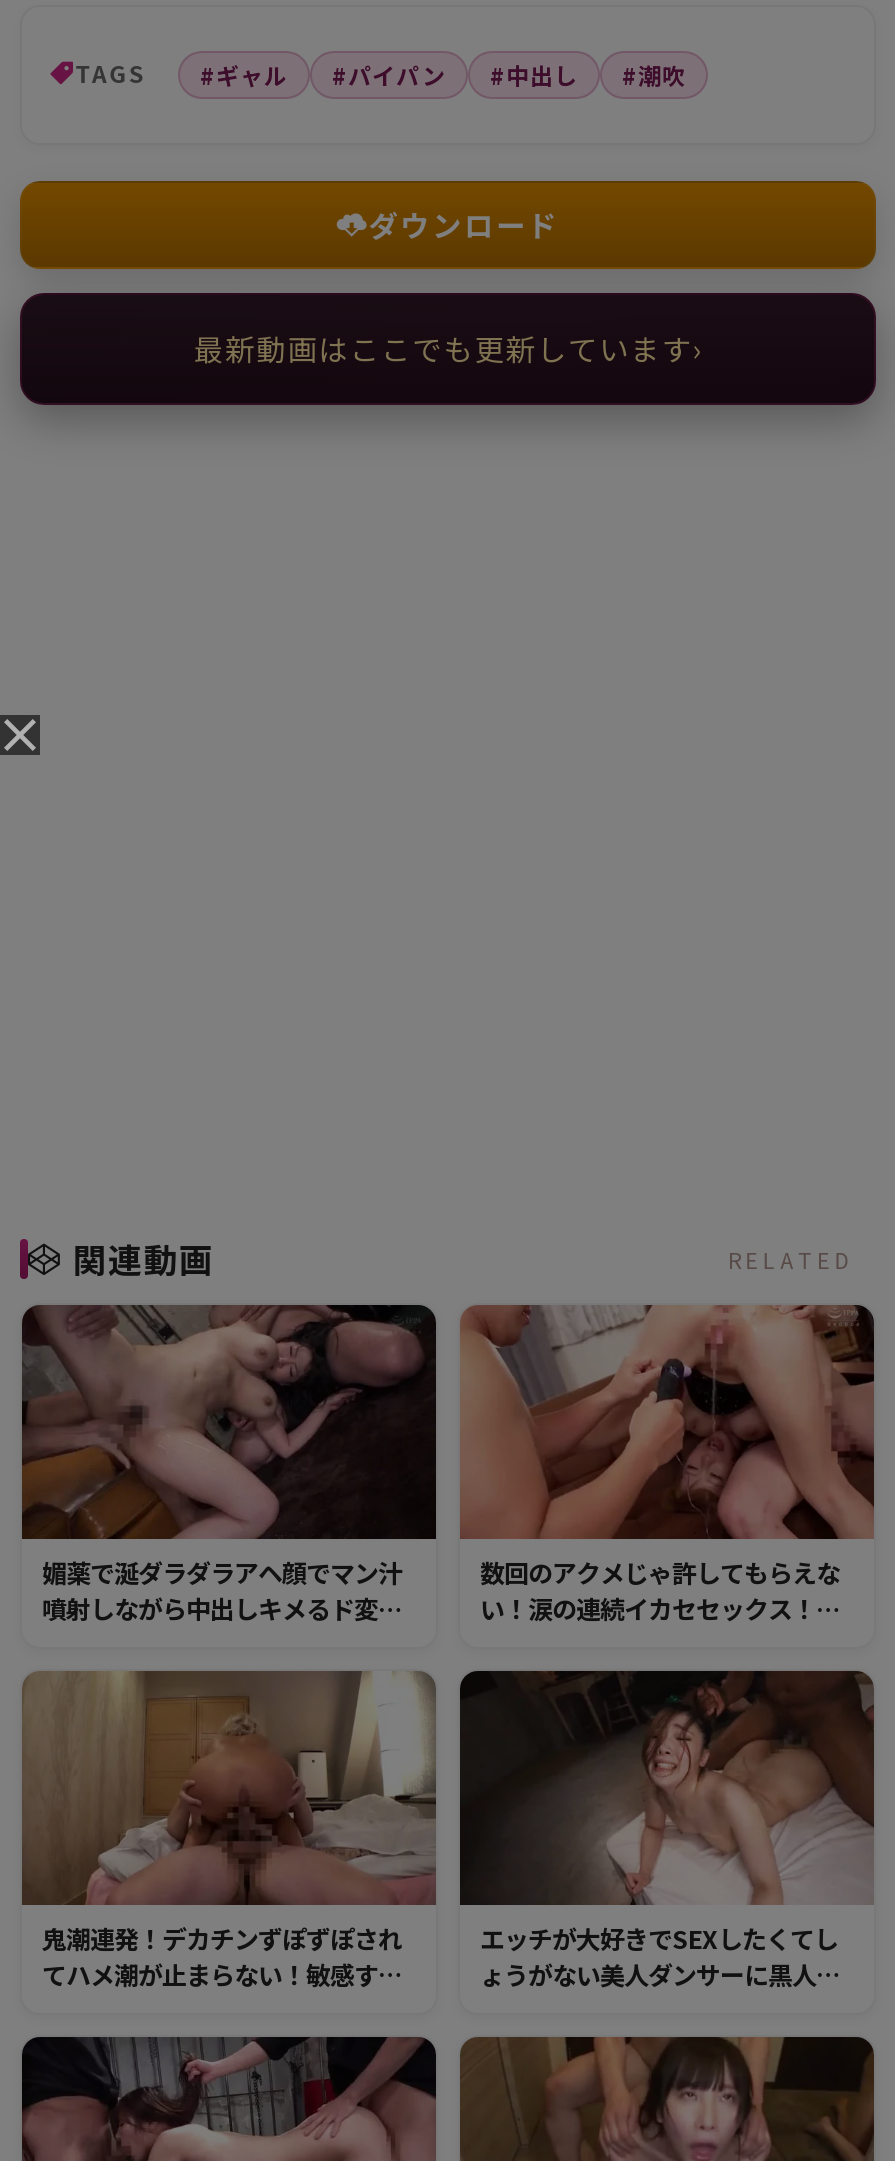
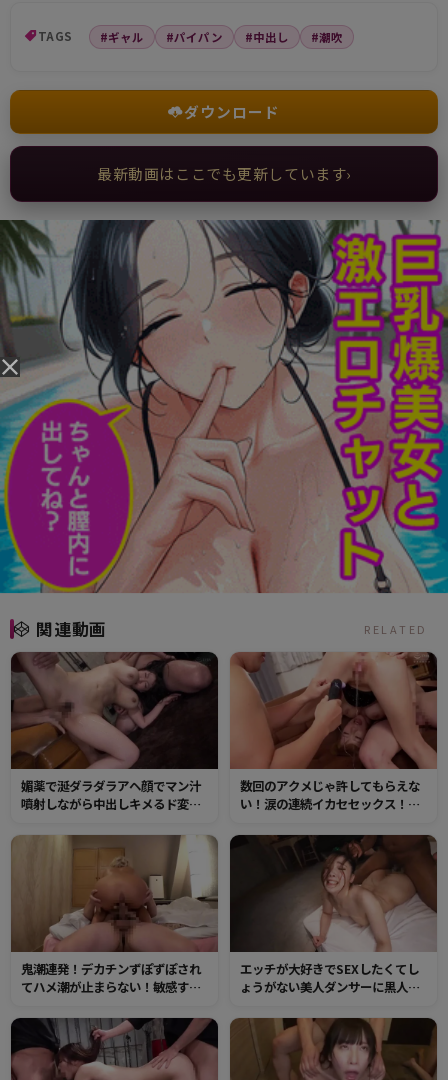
+ [image]
